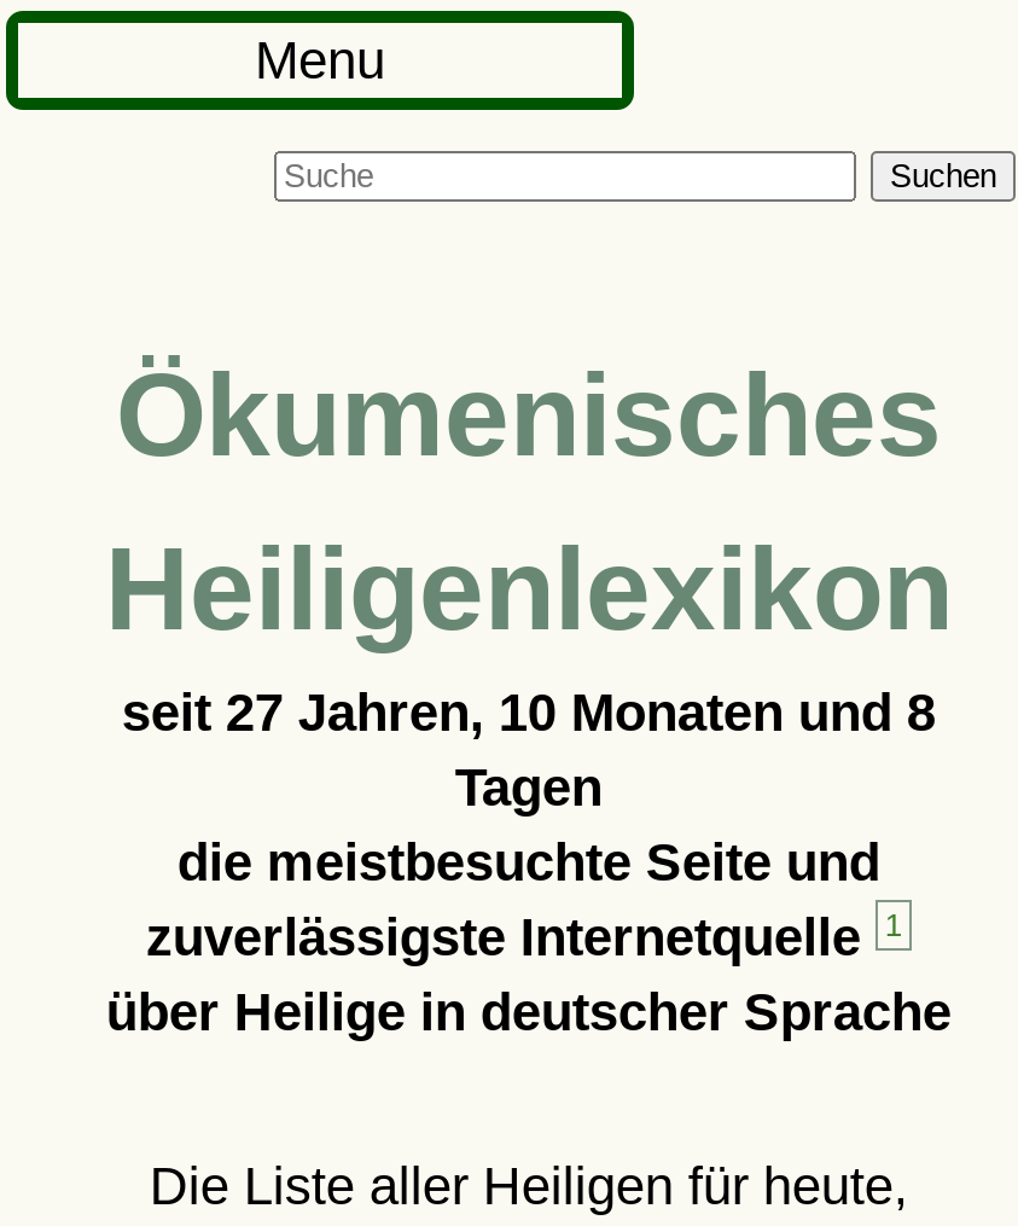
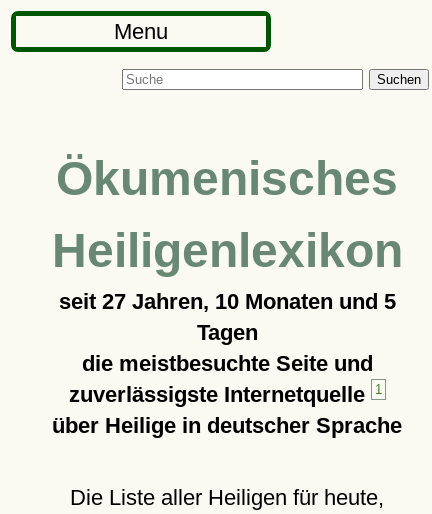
- seit 27 Jahren, 10 Monaten und 8
+ seit 27 Jahren, 10 Monaten und 5
